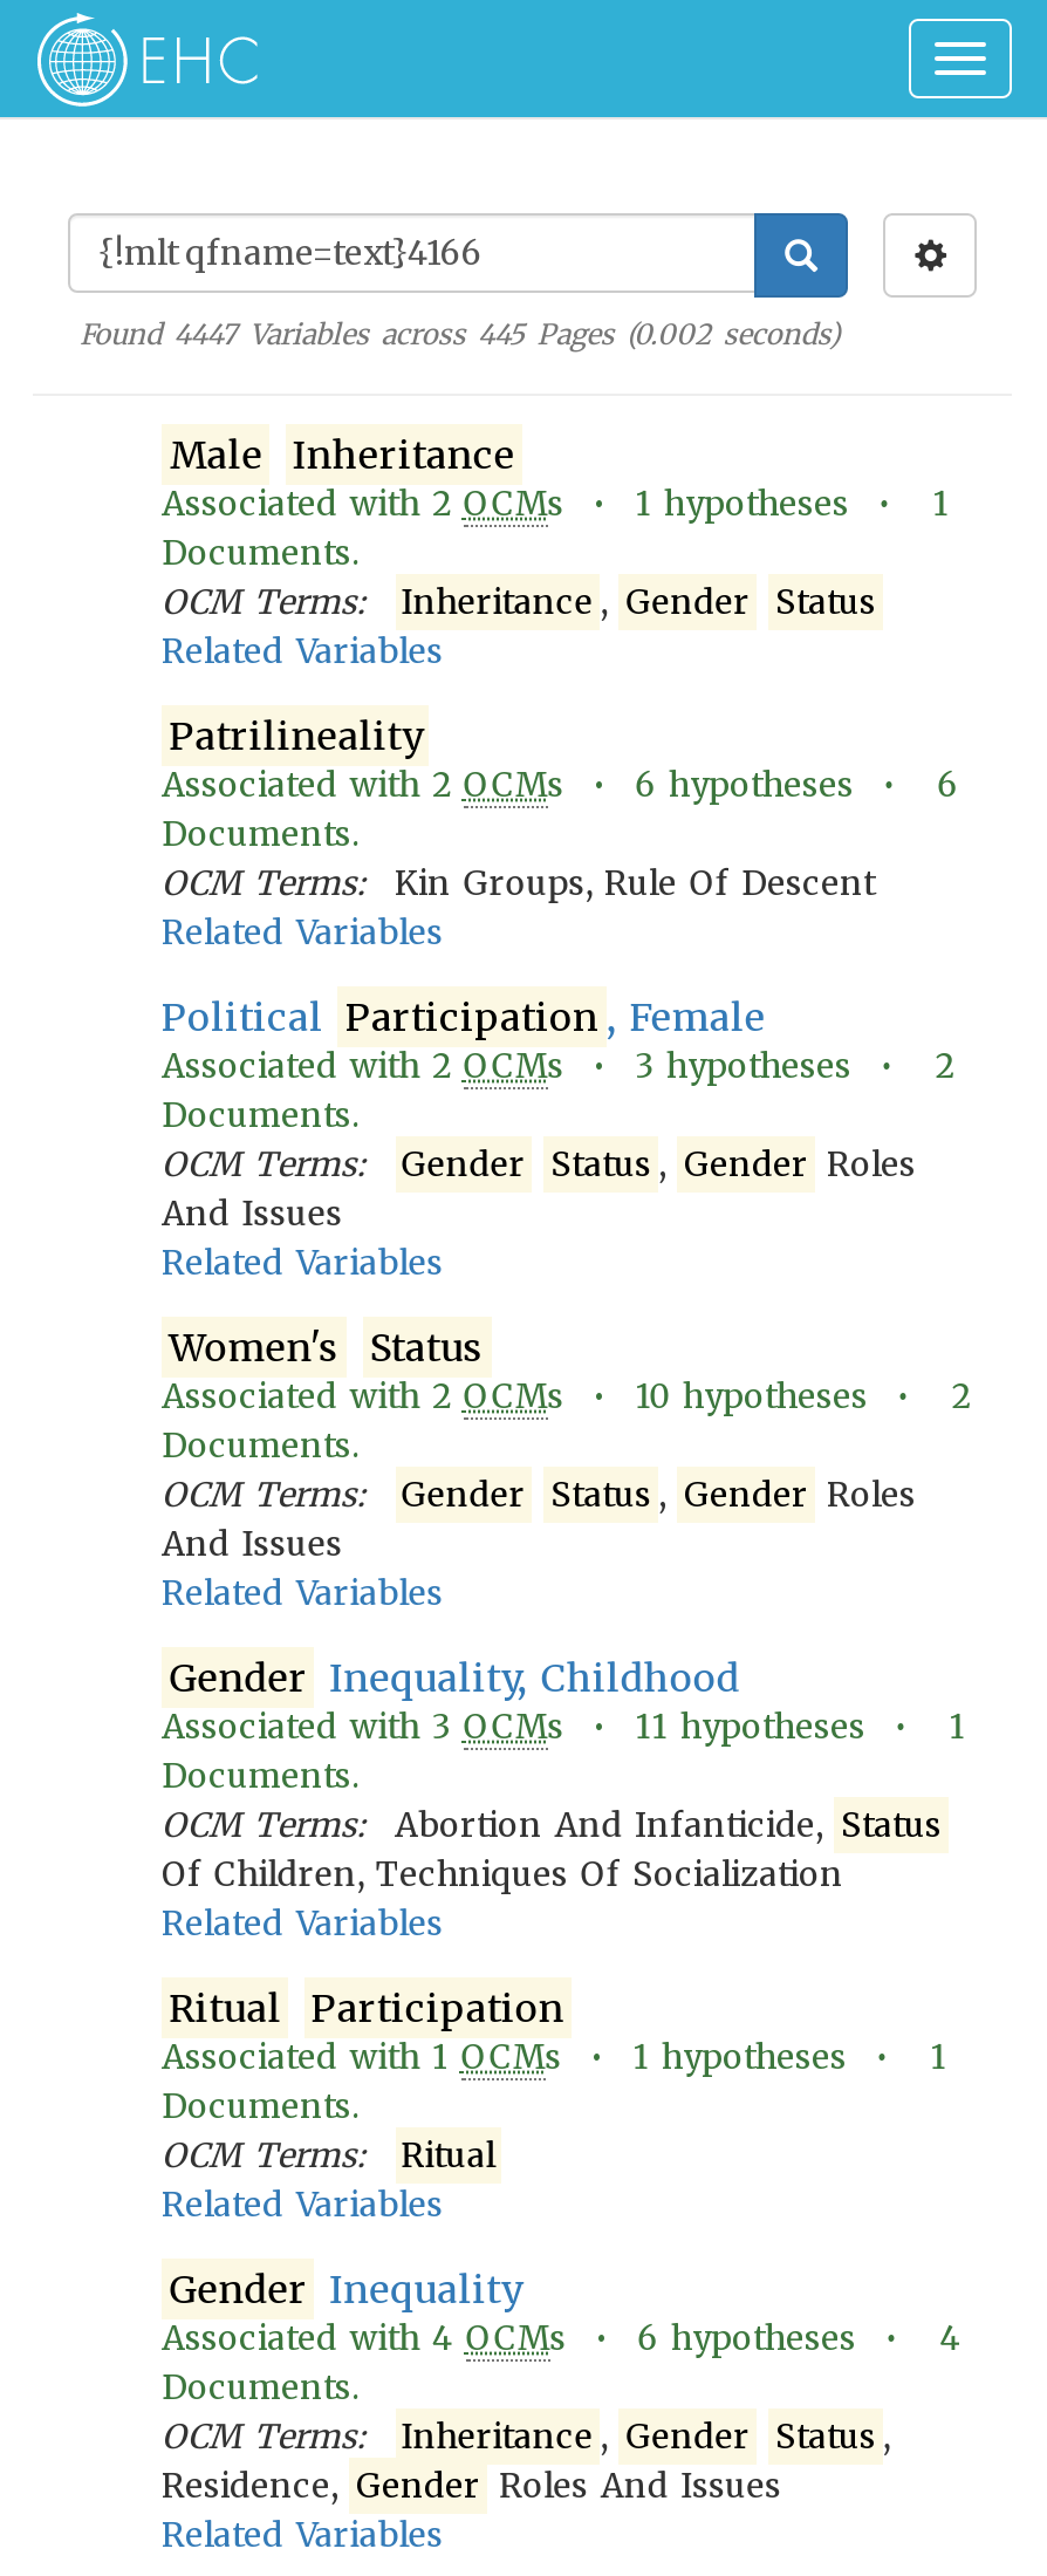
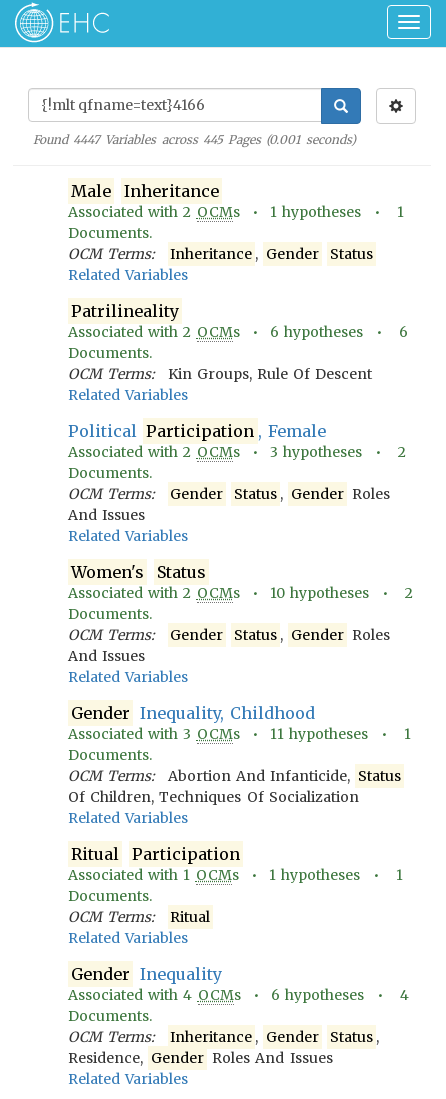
- Found 4447 Variables across 445 Pages (0.002 seconds)
+ Found 4447 Variables across 445 Pages (0.001 seconds)
